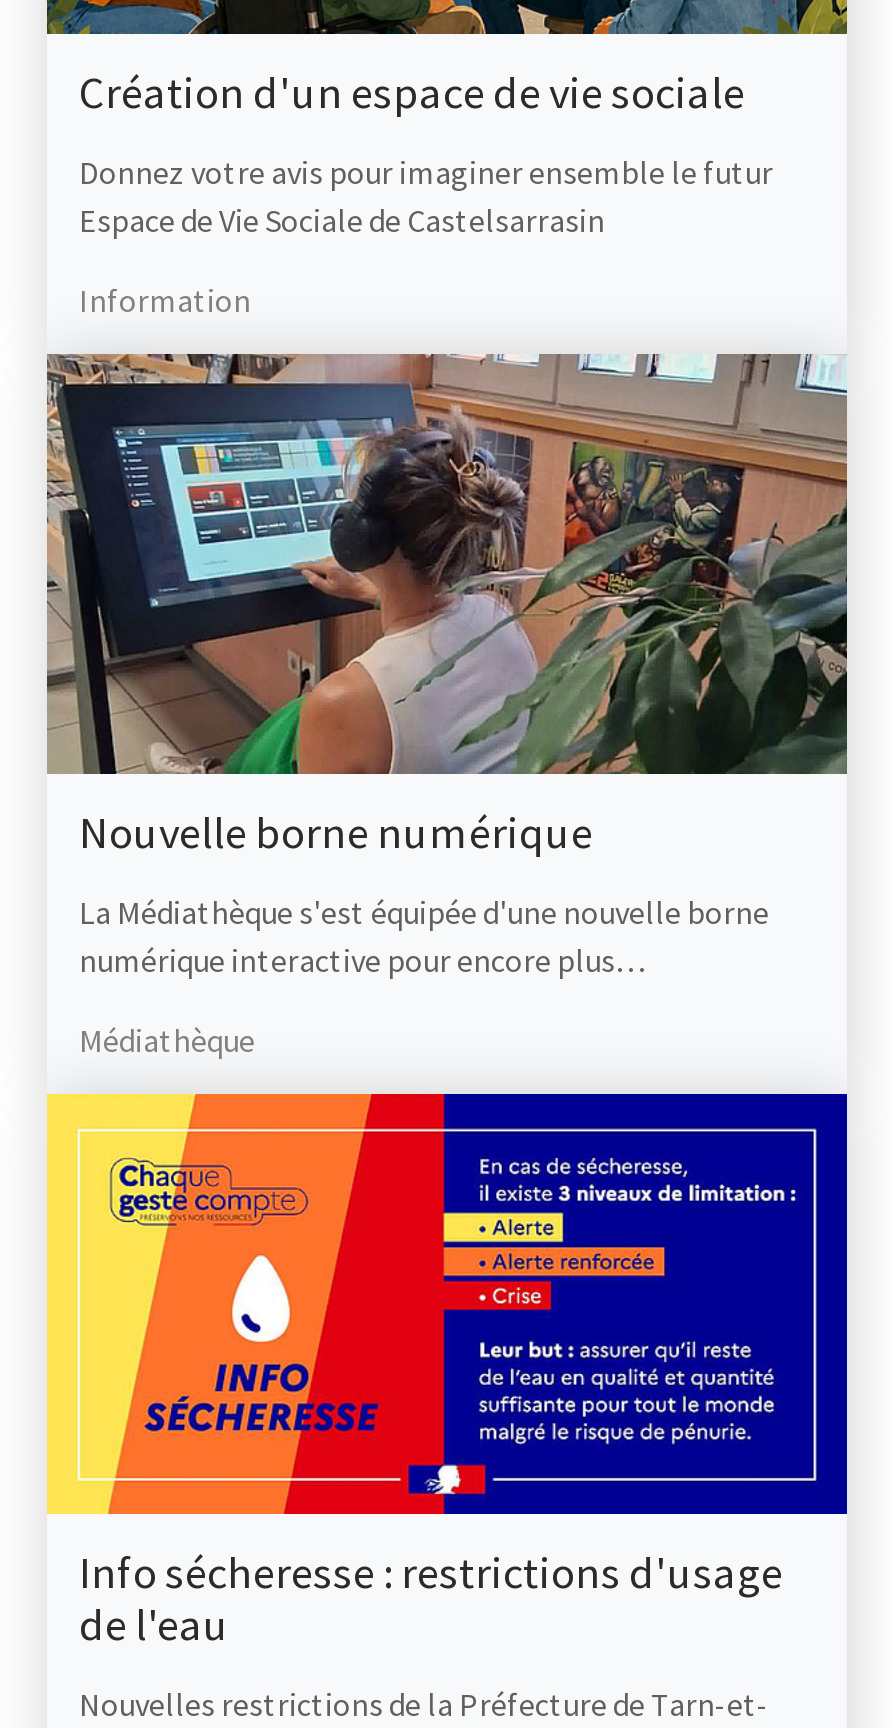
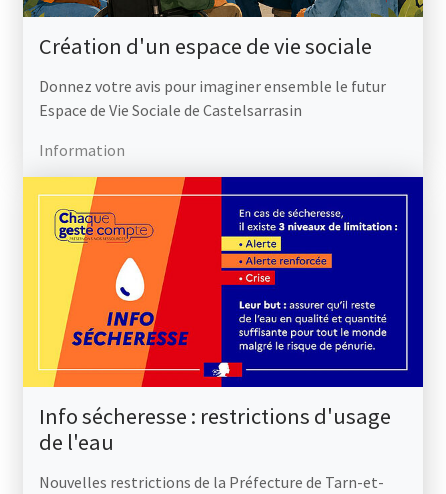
- [image]
- Nouvelle borne numérique
- La Médiathèque s'est équipée d'une nouvelle borne
- numérique interactive pour encore plus…
- Médiathèque
